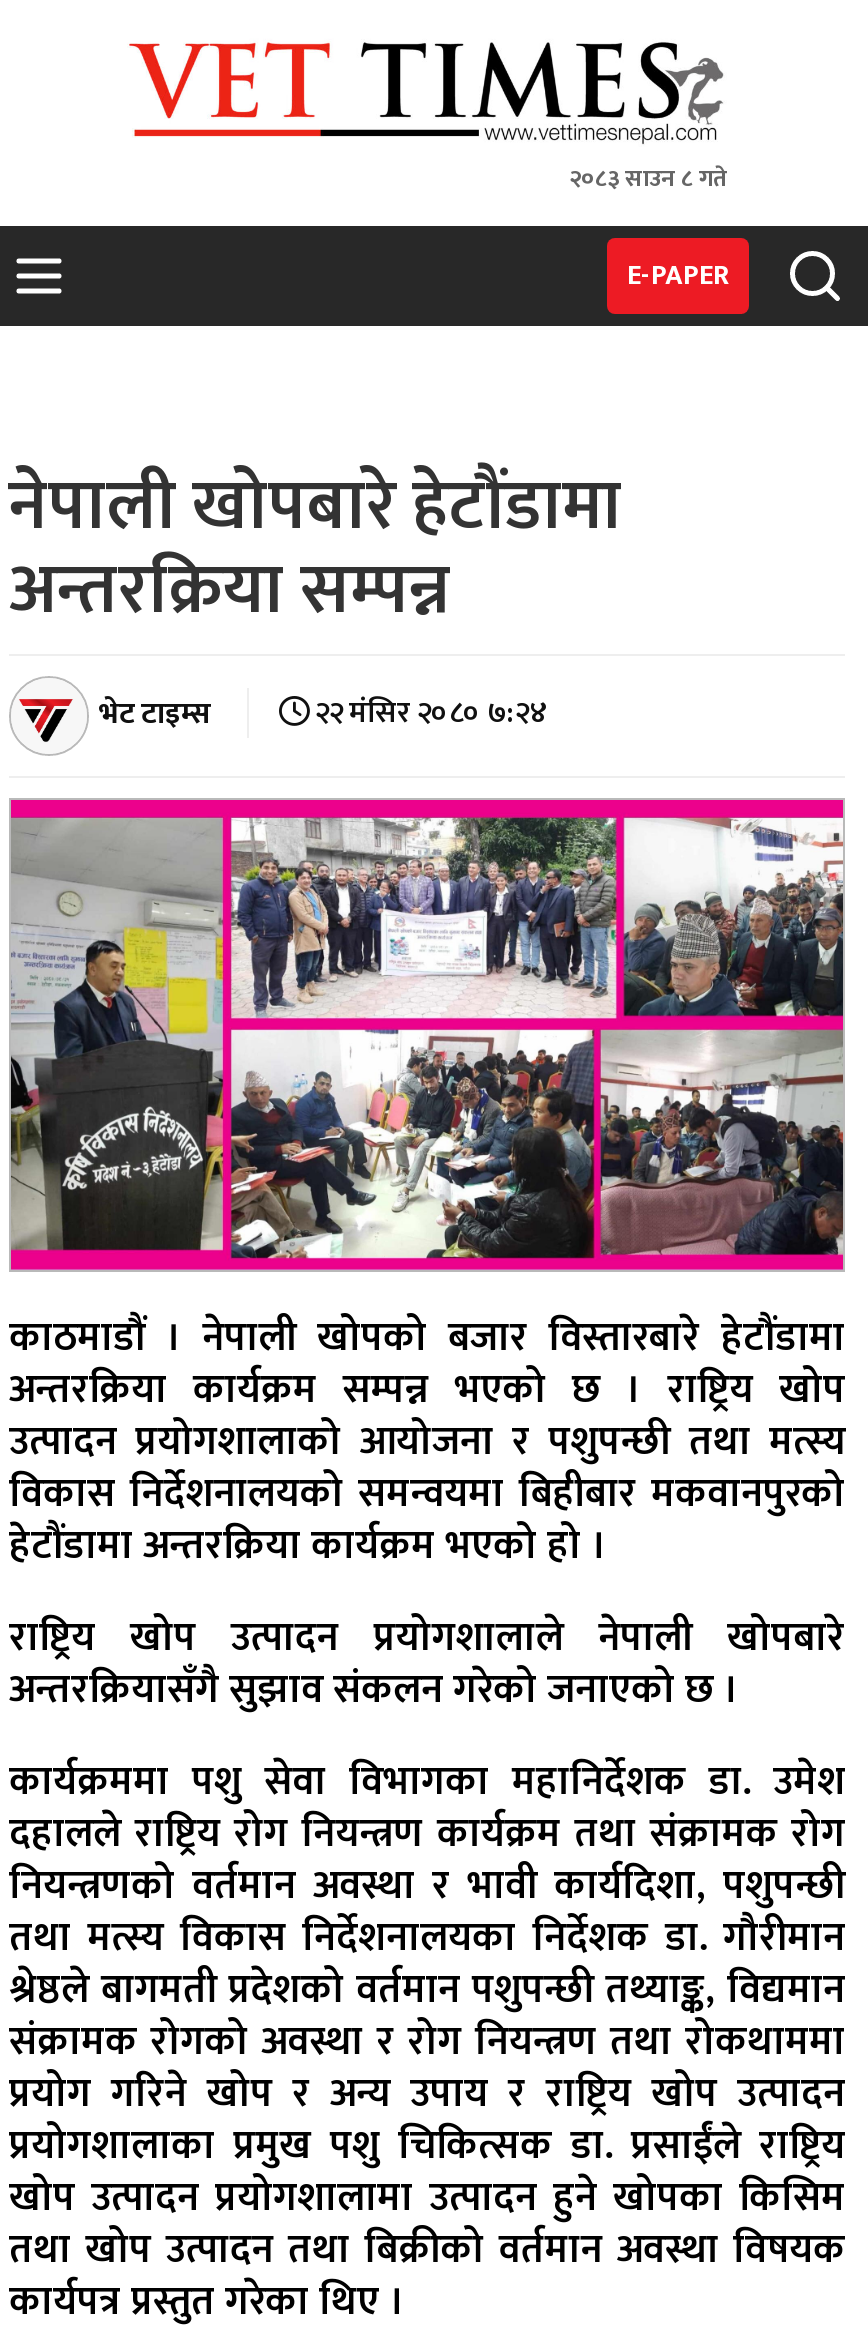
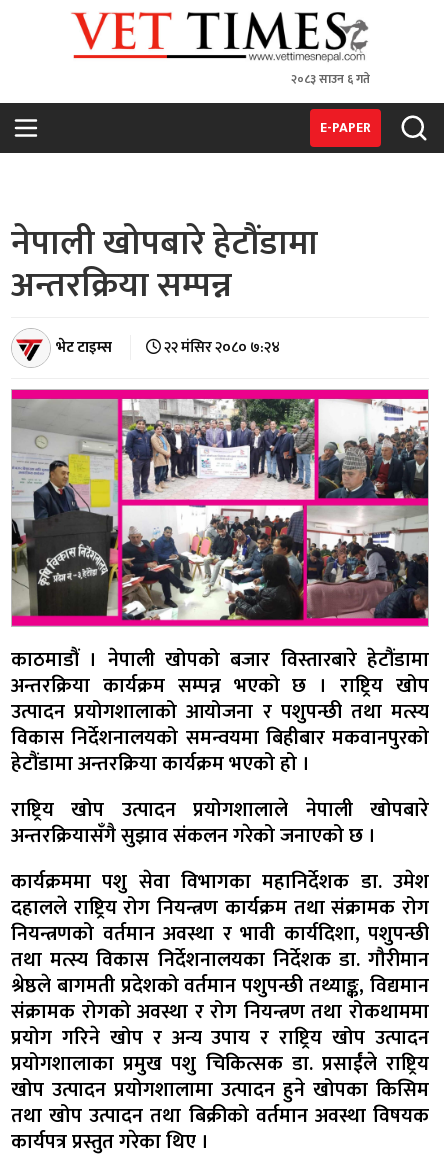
- २०८३ साउन ८ गते
+ २०८३ साउन ६ गते
